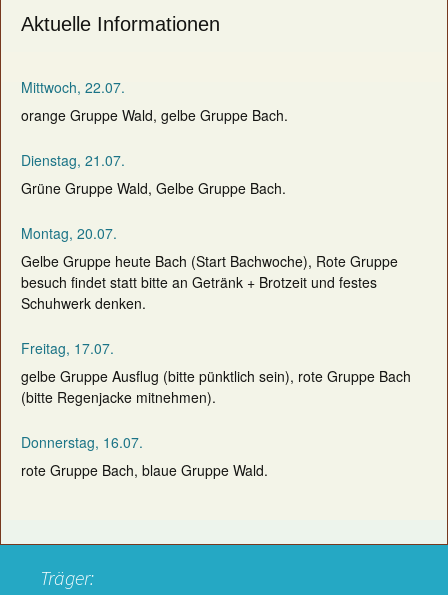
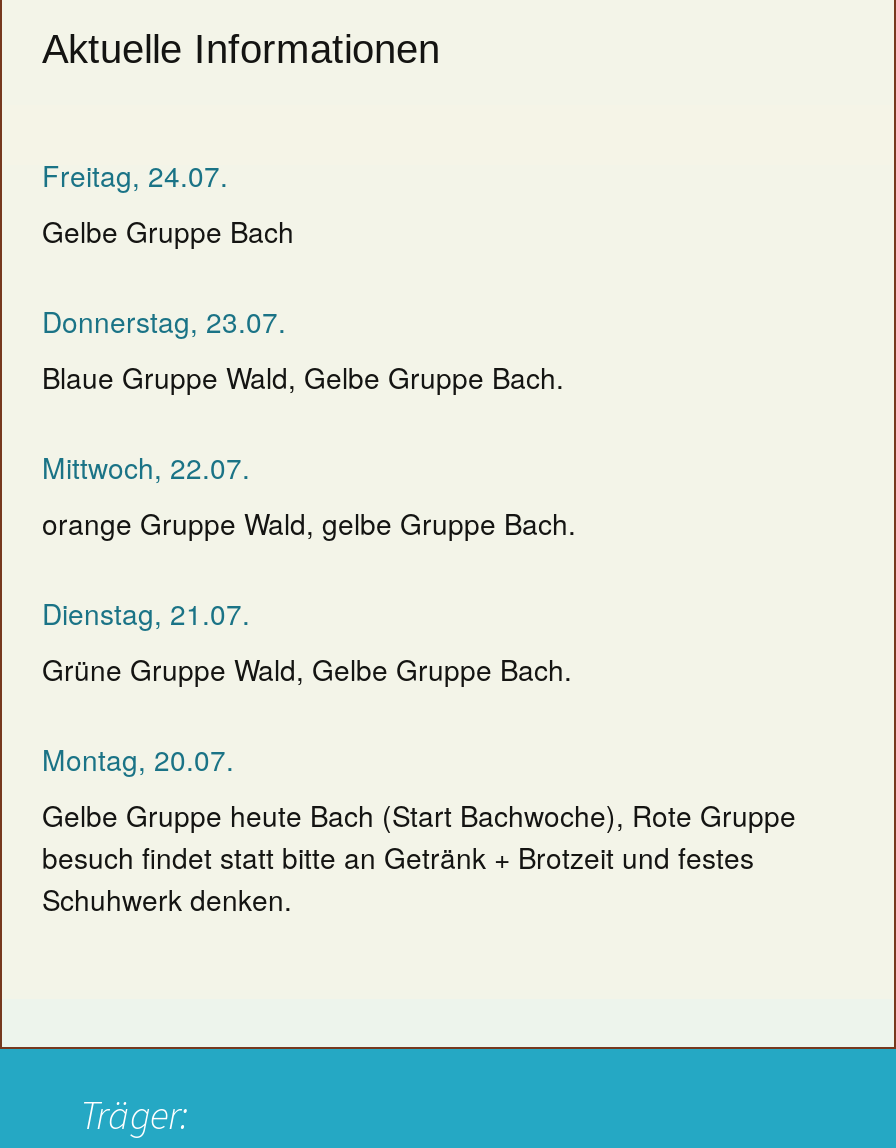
+ Freitag, 24.07.
+ Gelbe Gruppe Bach
+ Donnerstag, 23.07.
+ Blaue Gruppe Wald, Gelbe Gruppe Bach.

moved down: Mittwoch, 22.07. | orange Gruppe Wald, gelbe Gruppe Bach. | Dienstag, 21.07. | Grüne Gruppe Wald, Gelbe Gruppe Bach. | Montag, 20.07. | Gelbe Gruppe heute Bach (Start Bachwoche), Rote Gruppe | besuch findet statt bitte an Getränk + Brotzeit und festes | Schuhwerk denken.

- Freitag, 17.07.
- gelbe Gruppe Ausflug (bitte pünktlich sein), rote Gruppe Bach
- (bitte Regenjacke mitnehmen).
- Donnerstag, 16.07.
- rote Gruppe Bach, blaue Gruppe Wald.
